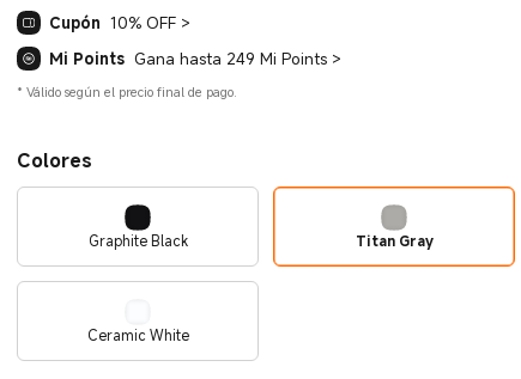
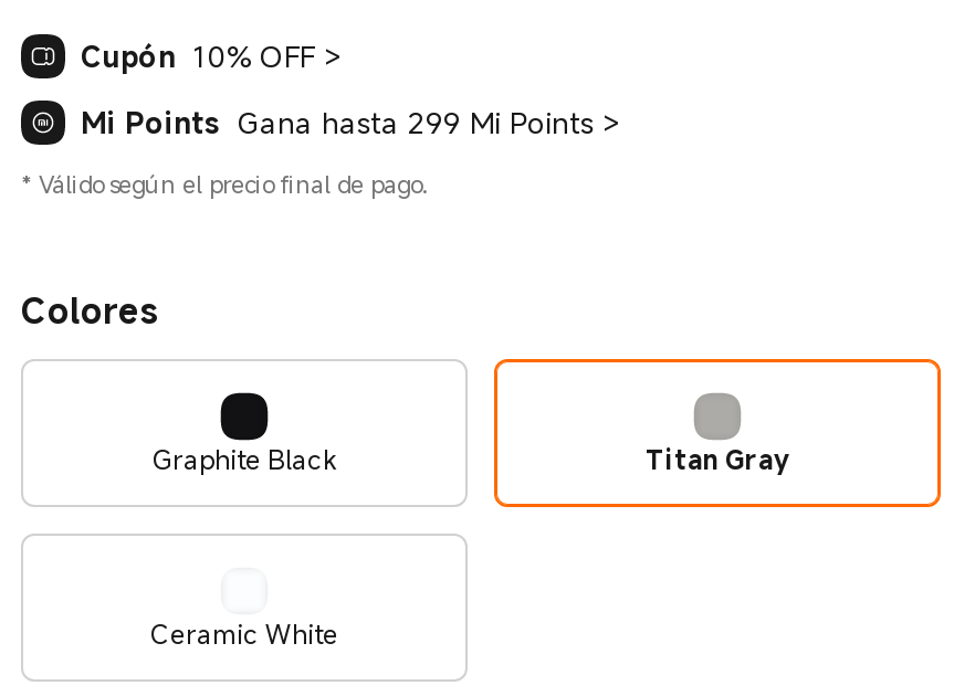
- Mi Points Gana hasta 249 Mi Points >
+ Mi Points Gana hasta 299 Mi Points >
